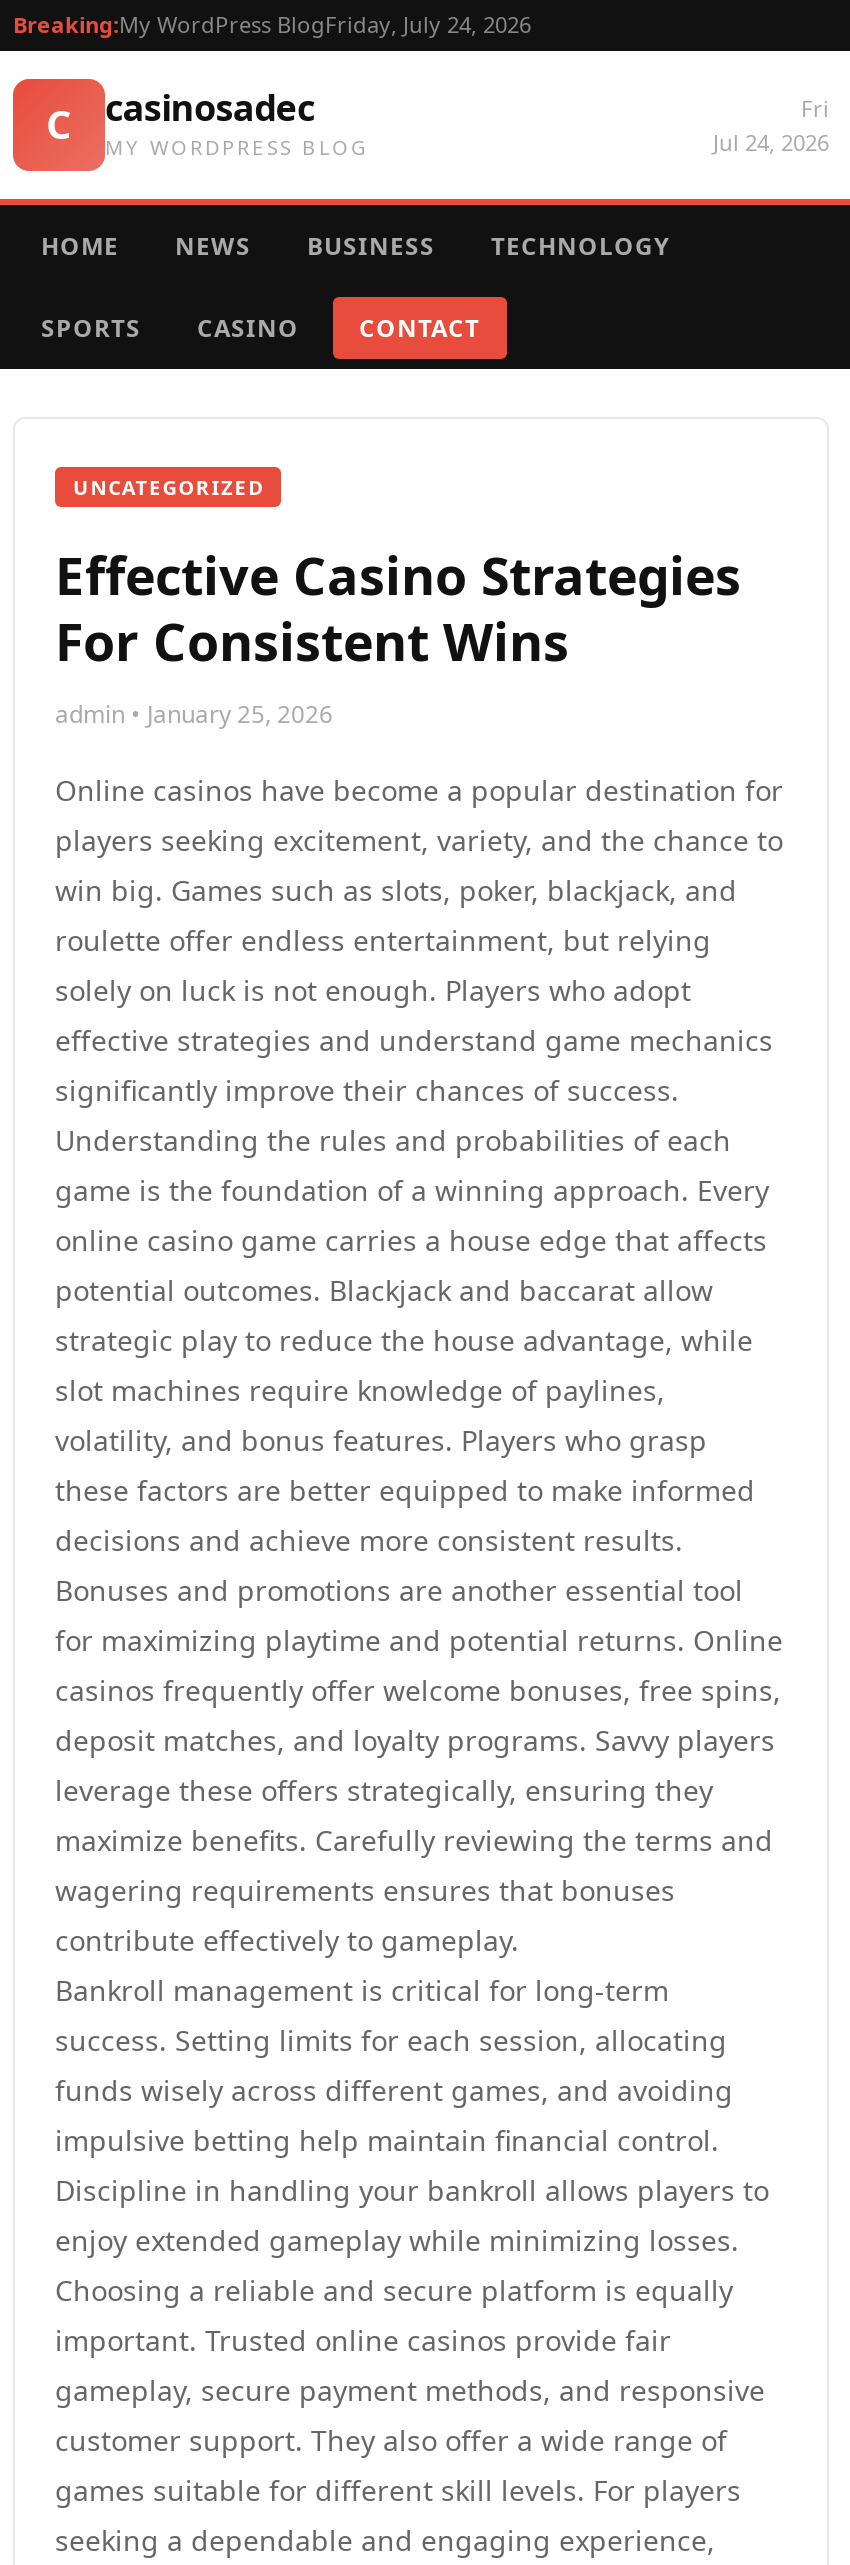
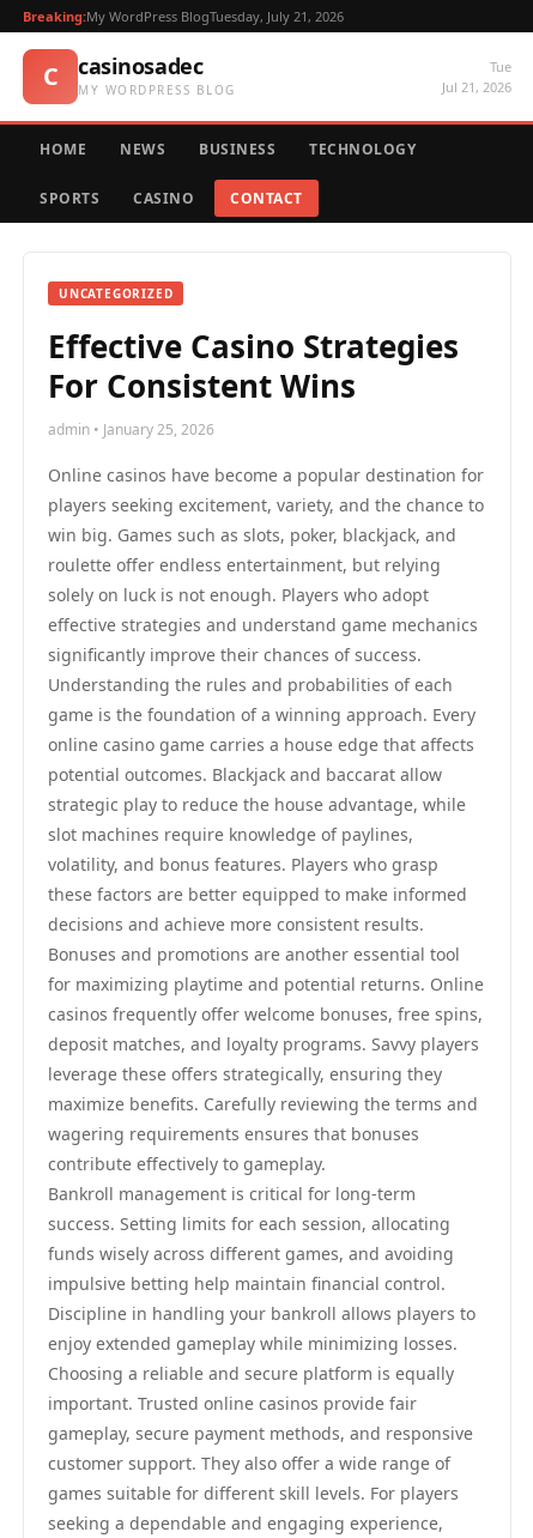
- Breaking:My WordPress BlogFriday, July 24, 2026
+ Breaking:My WordPress BlogTuesday, July 21, 2026

- Fri
- Jul 24, 2026
+ Tue
+ Jul 21, 2026
